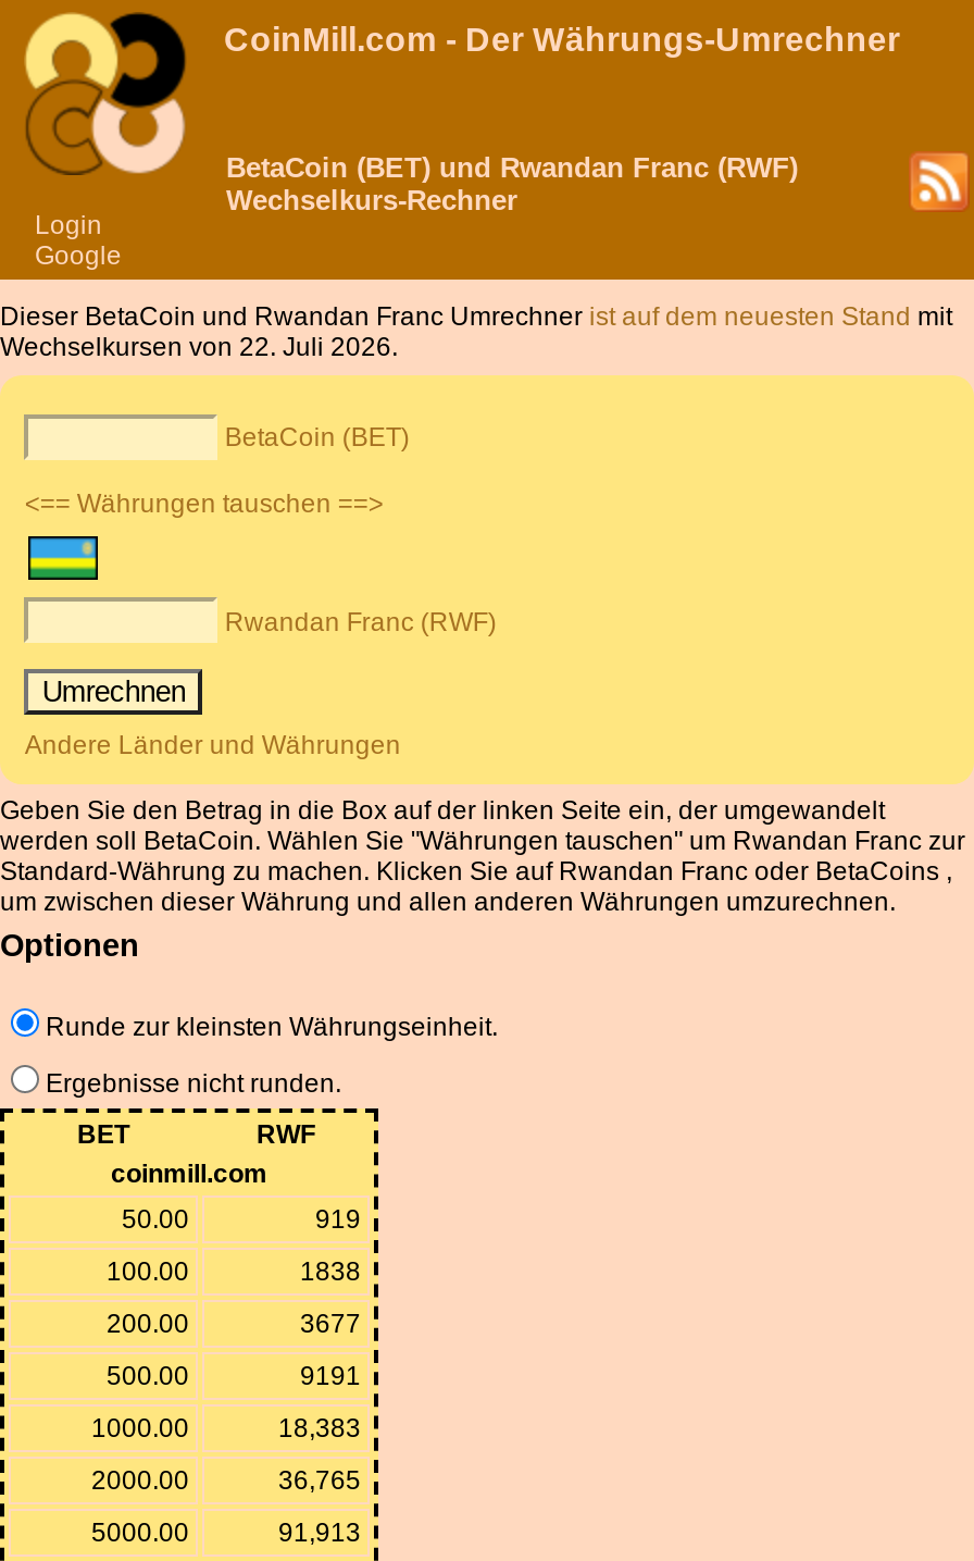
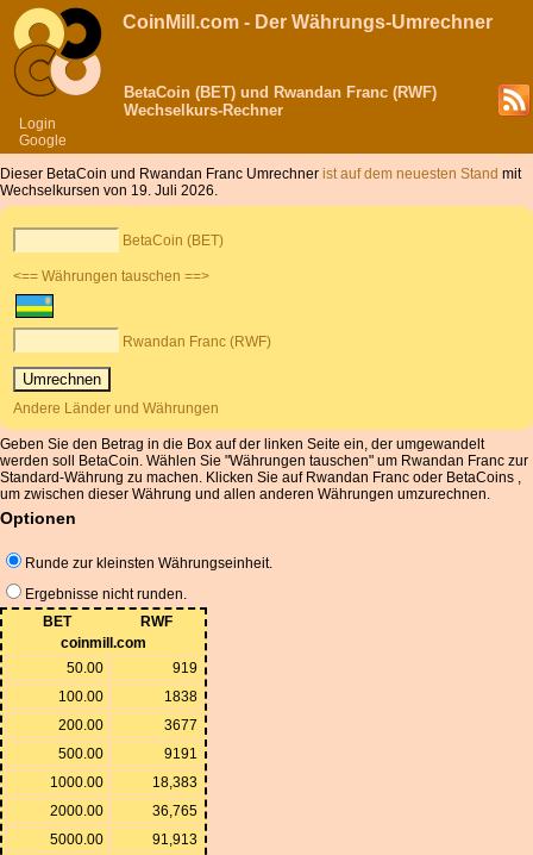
- Wechselkursen von 22. Juli 2026.
+ Wechselkursen von 19. Juli 2026.
